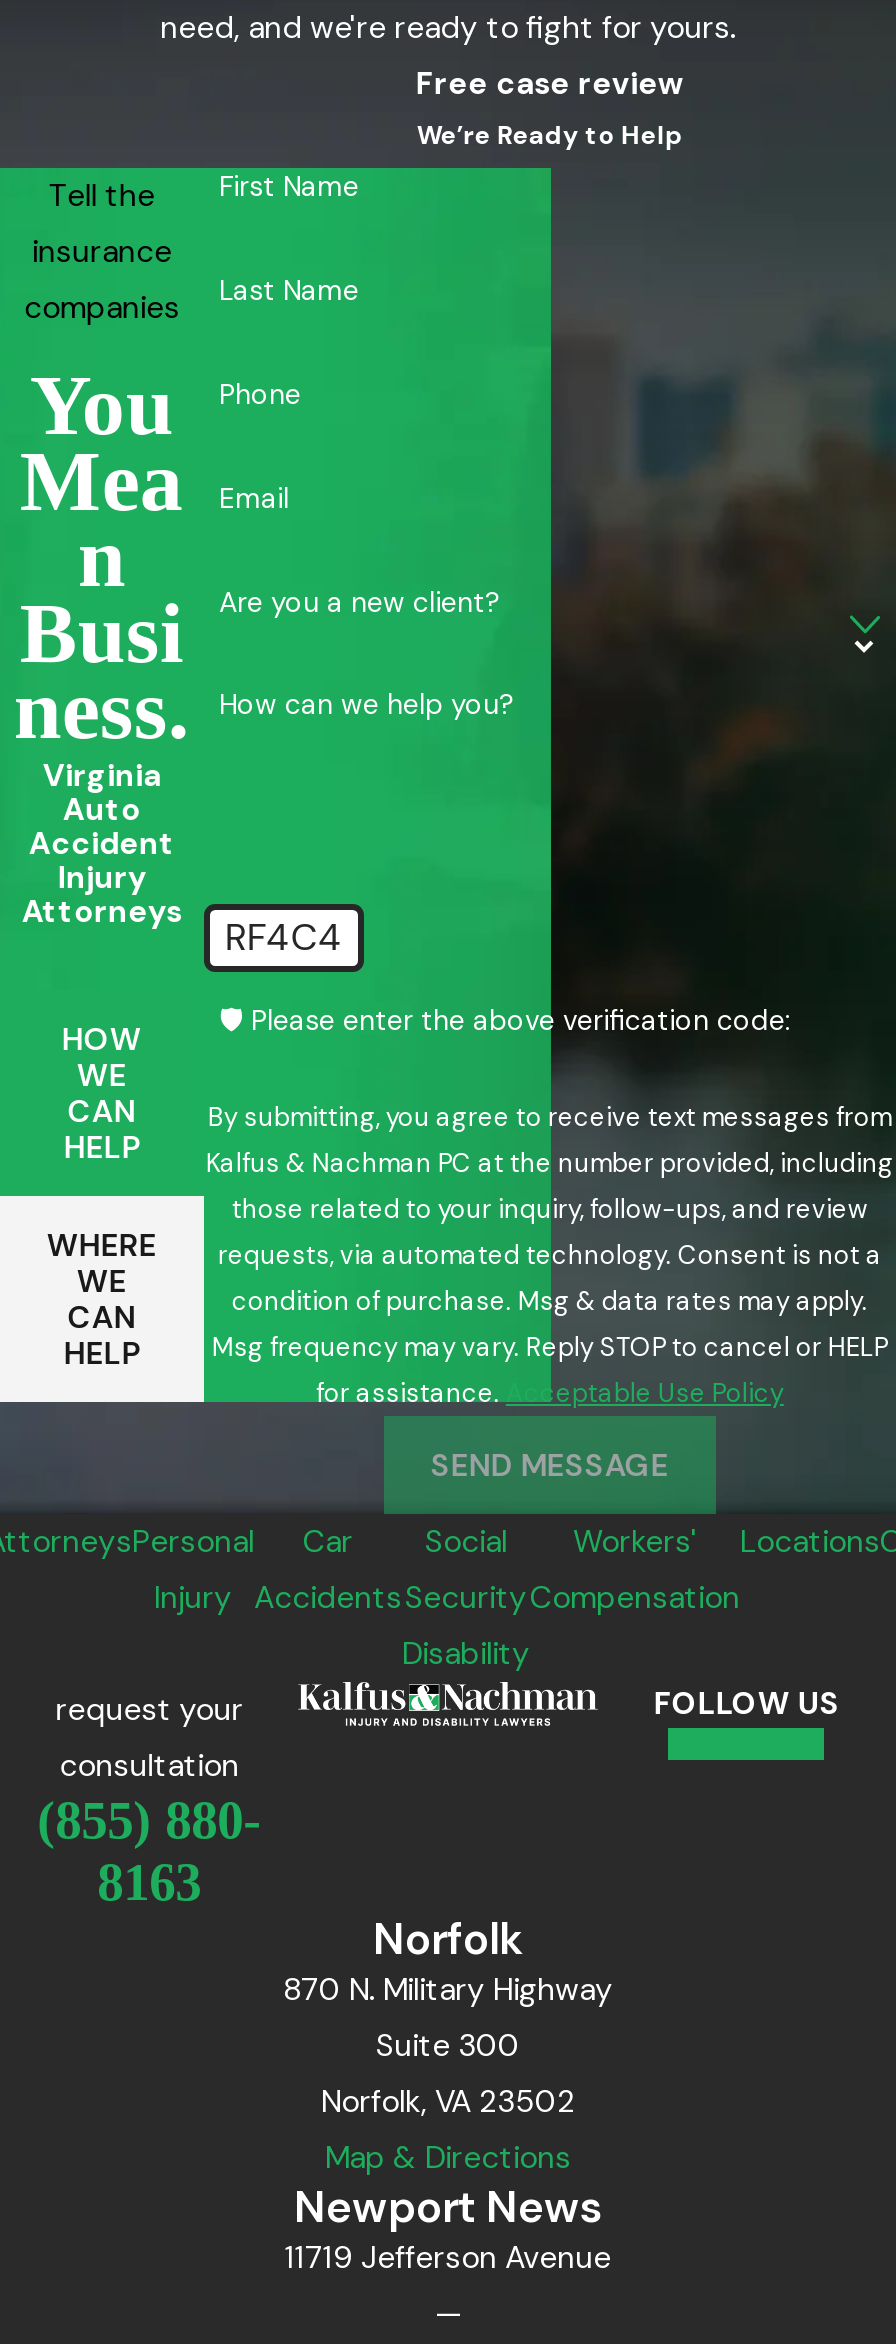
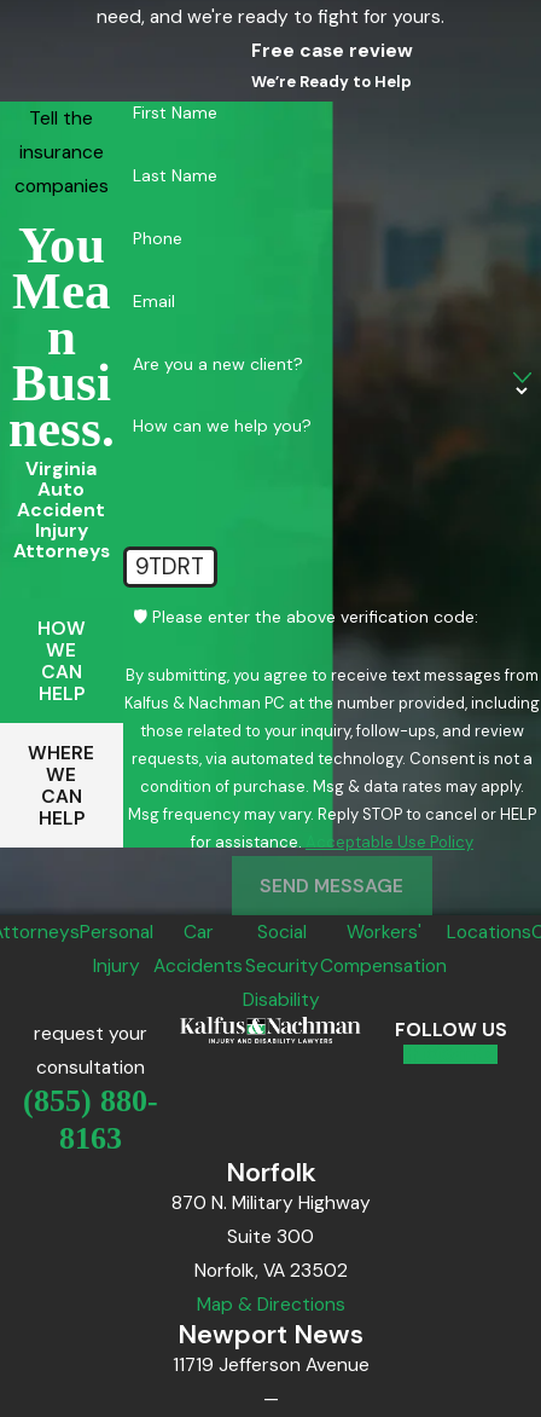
- RF4C4
+ 9TDRT
